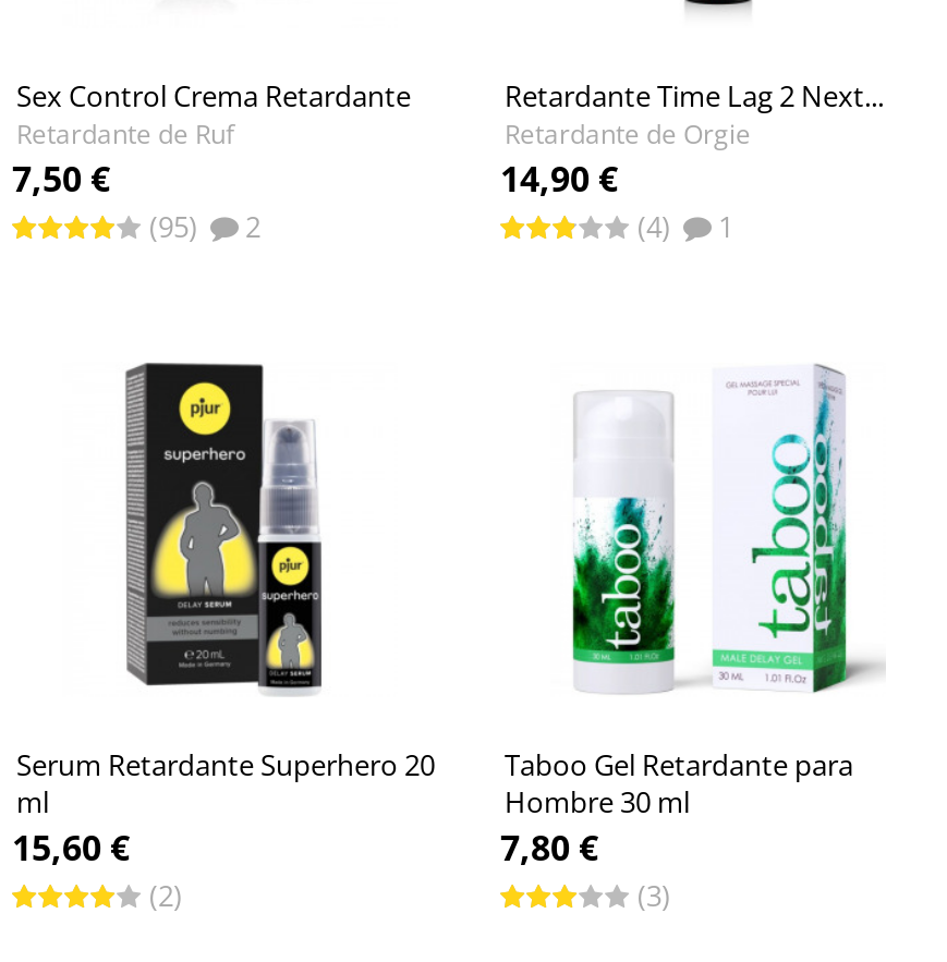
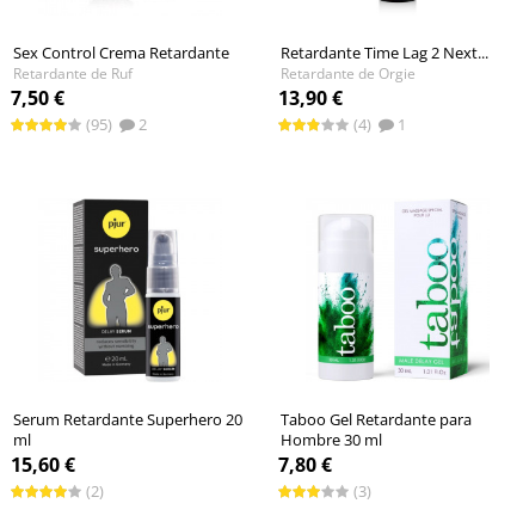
- 14,90 €
+ 13,90 €
